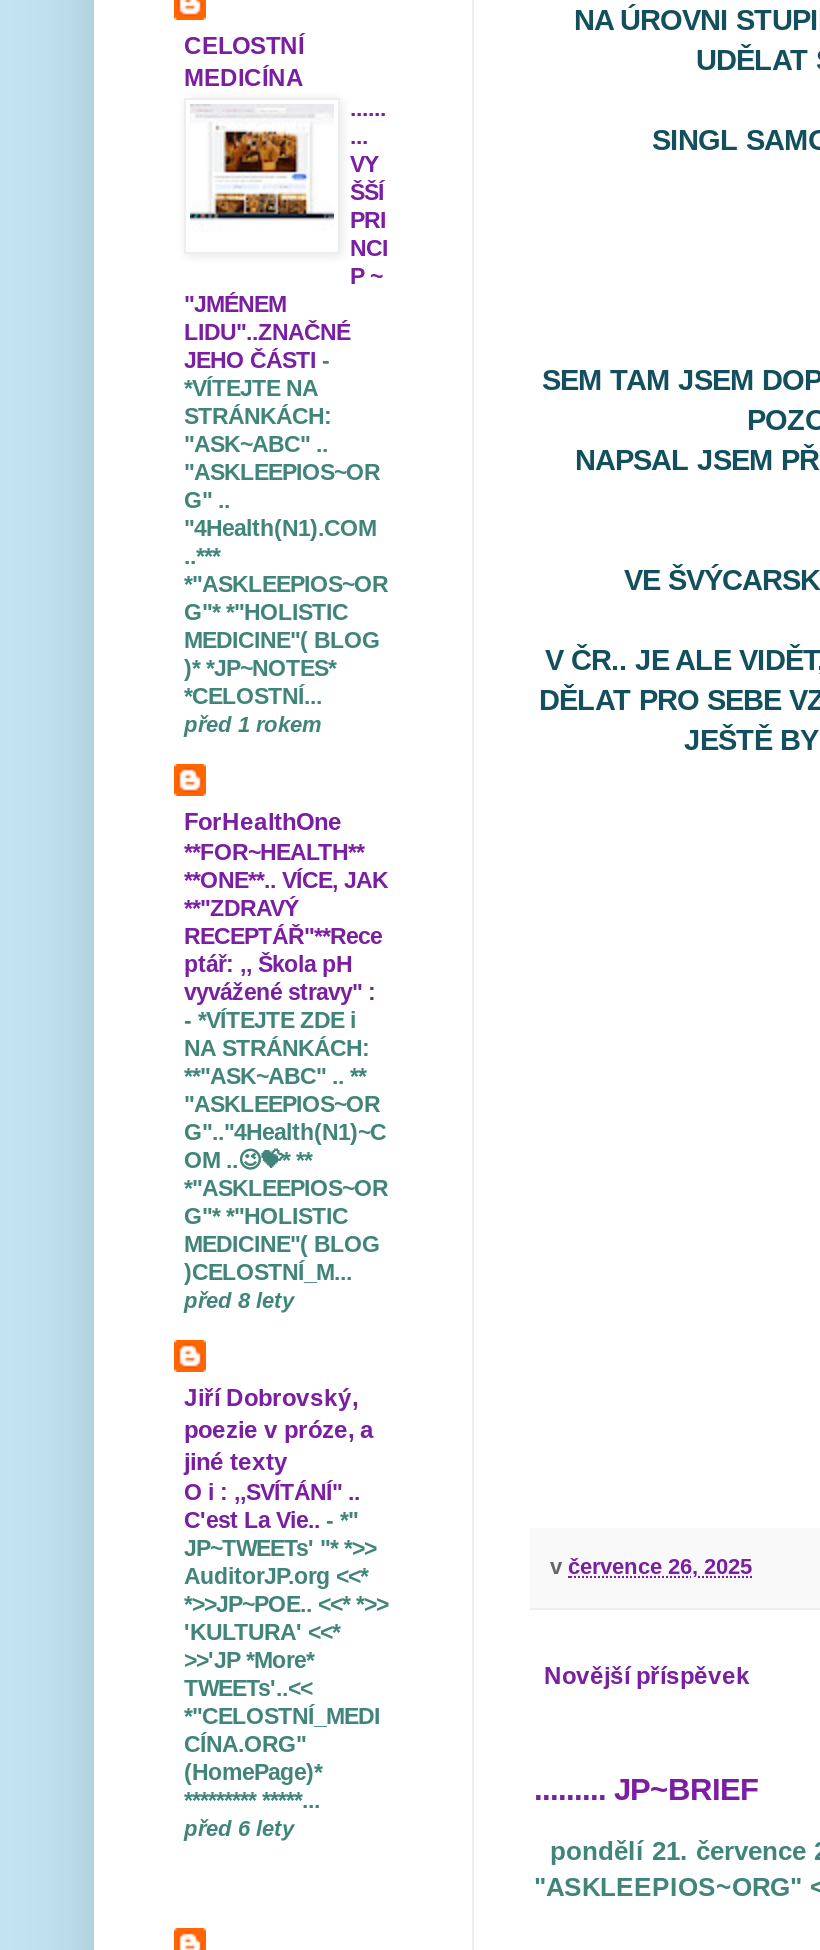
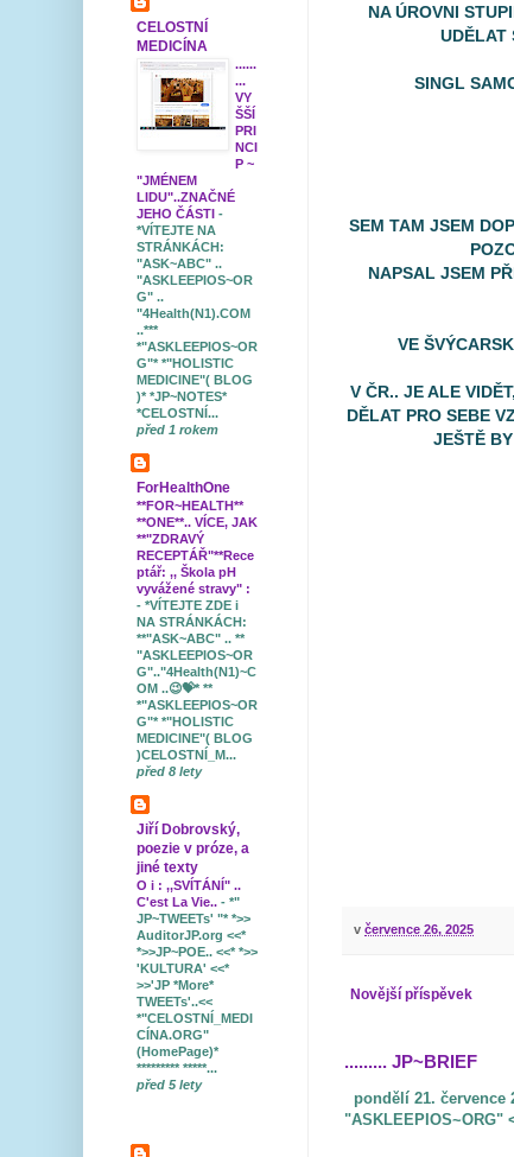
- před 6 lety
+ před 5 lety
